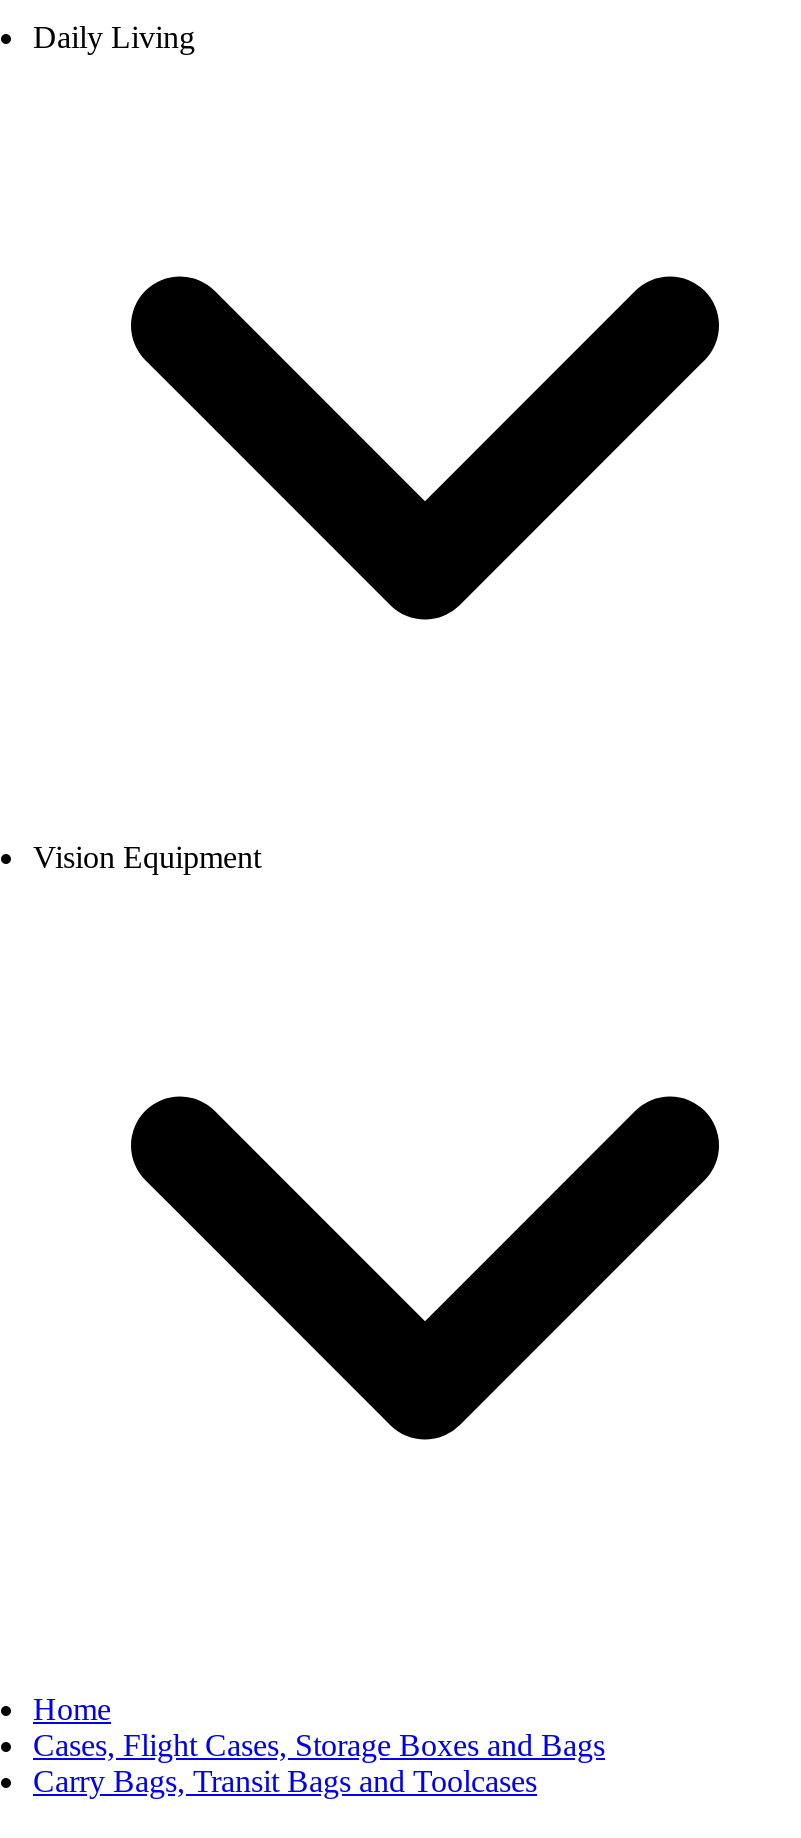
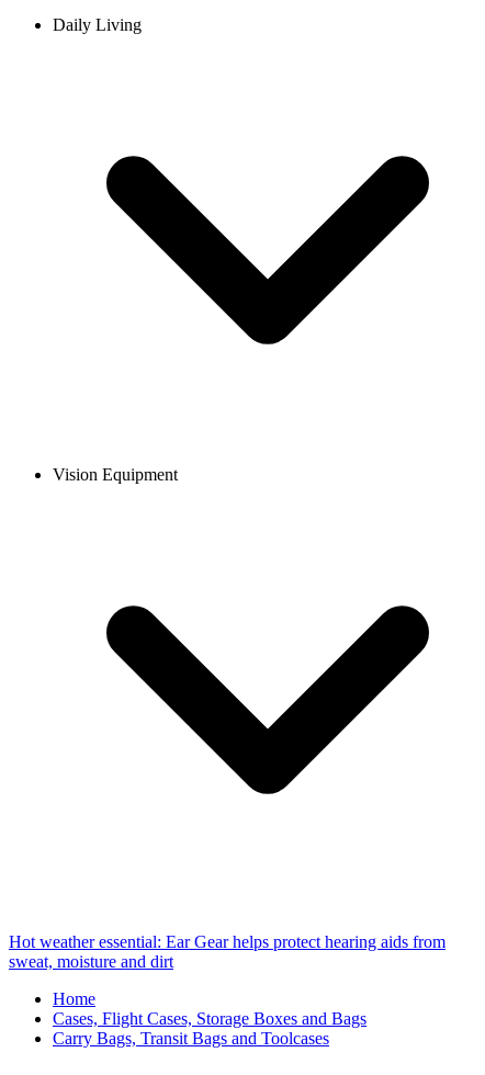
+ Hot weather essential: Ear Gear helps protect hearing aids from
+ sweat, moisture and dirt
